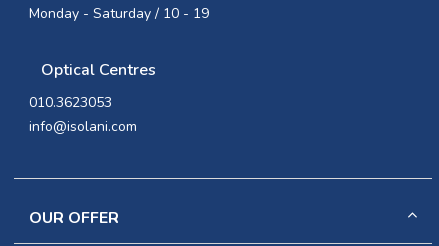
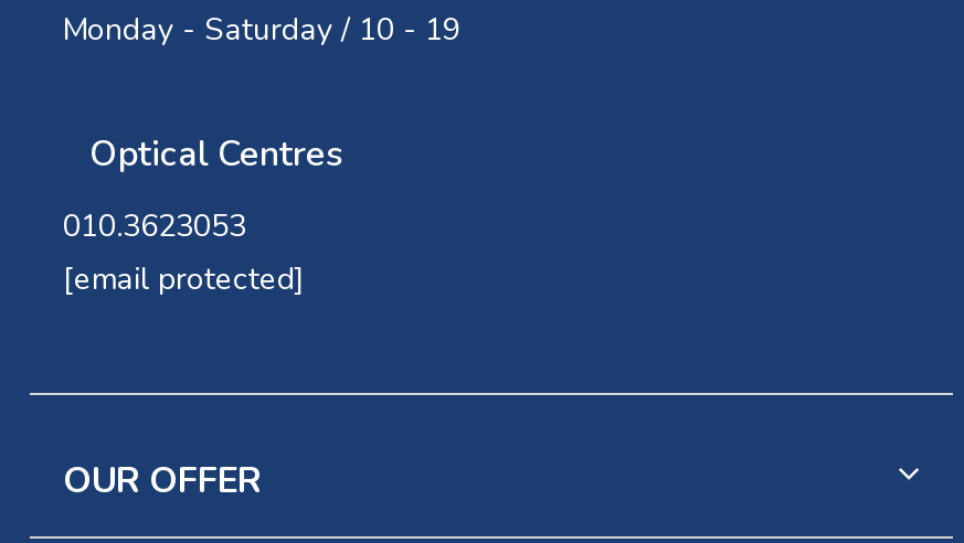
- info@isolani.com
+ [email protected]
